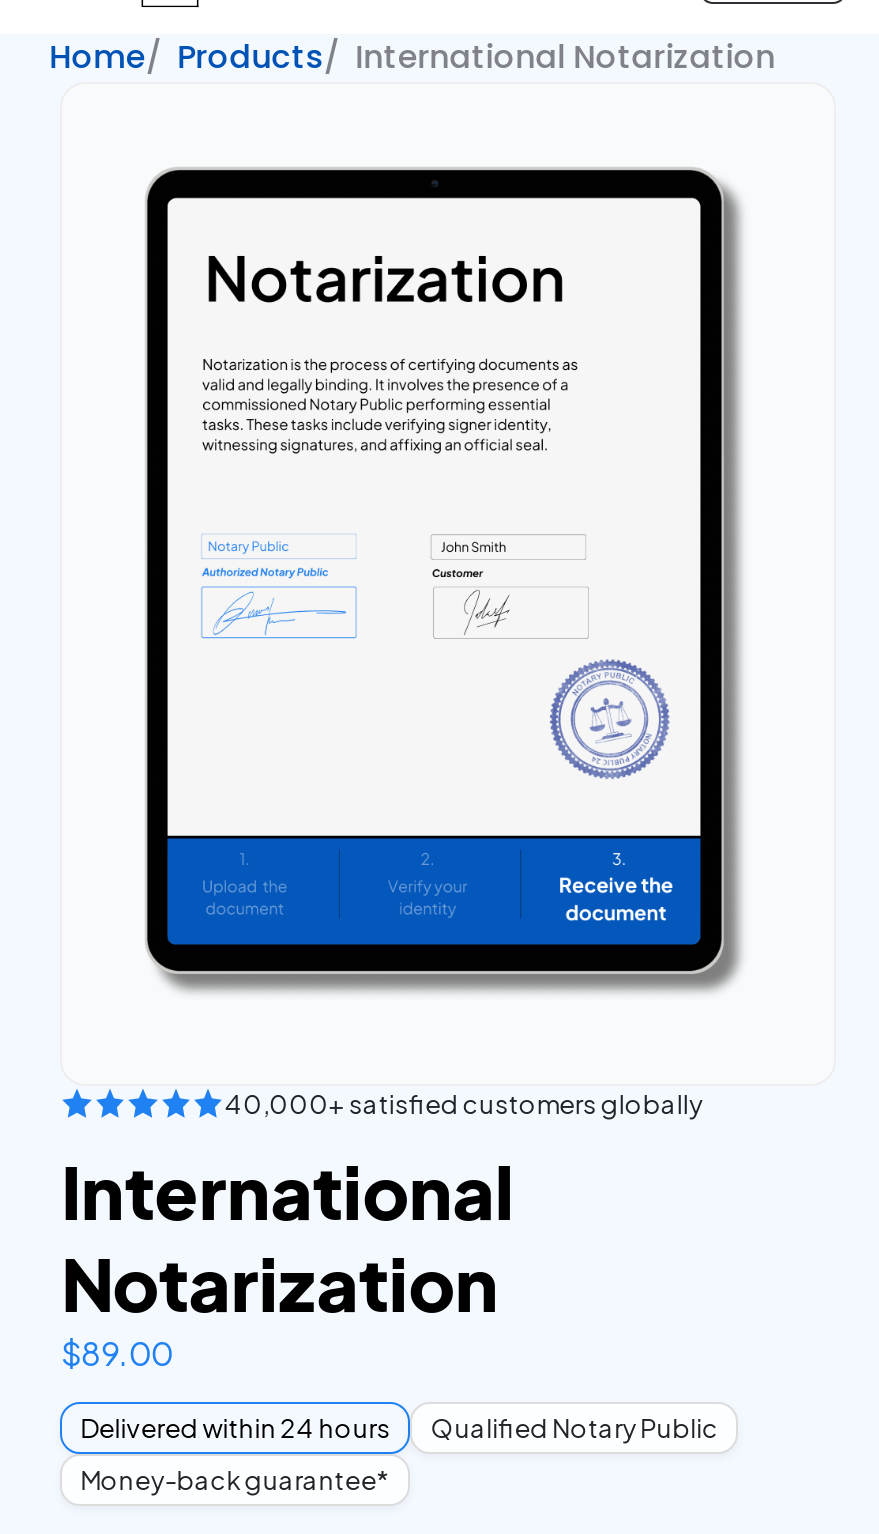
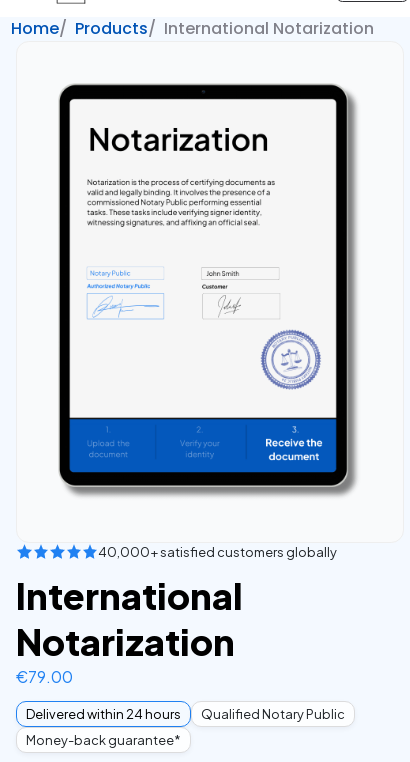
- $89.00
+ €79.00
